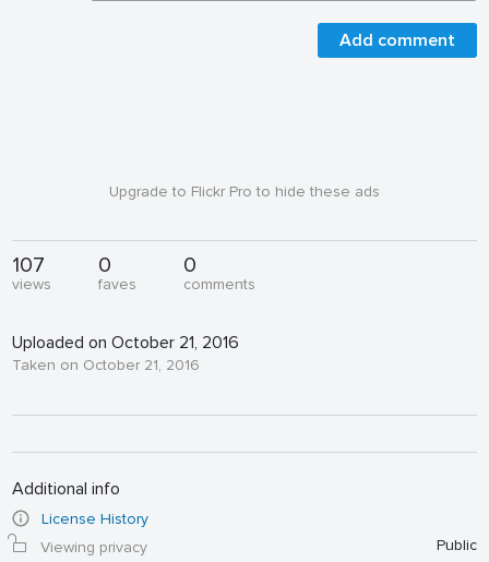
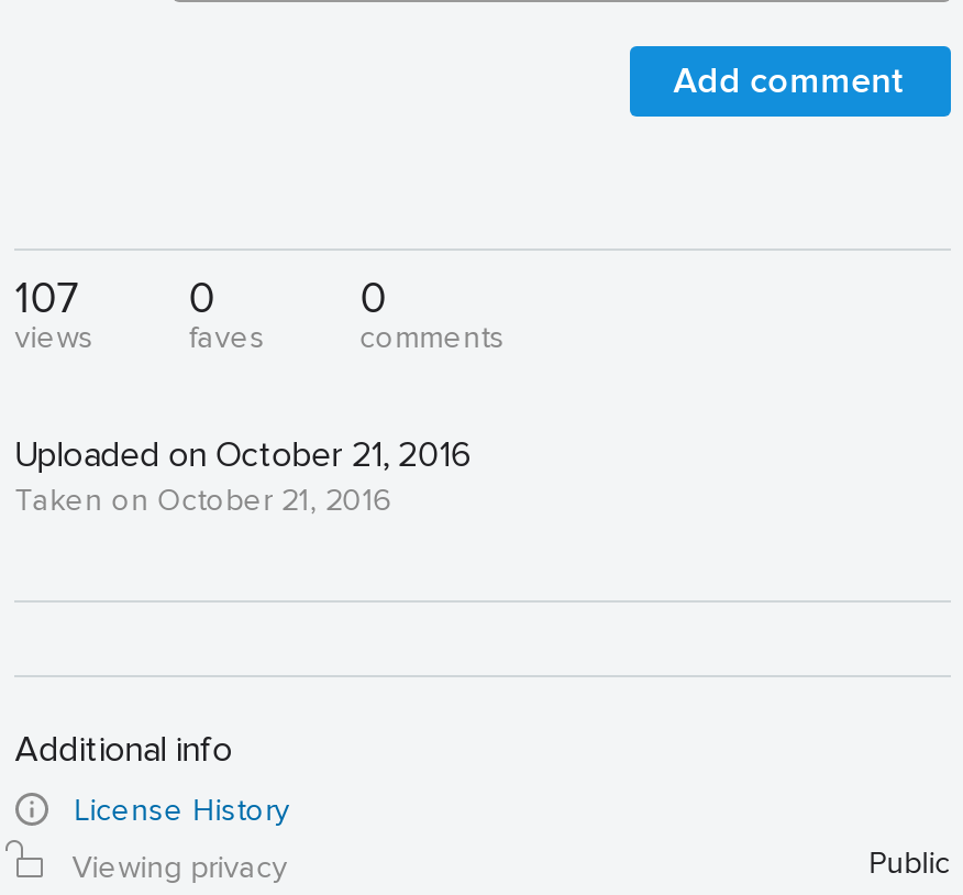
- Upgrade to Flickr Pro to hide these ads
